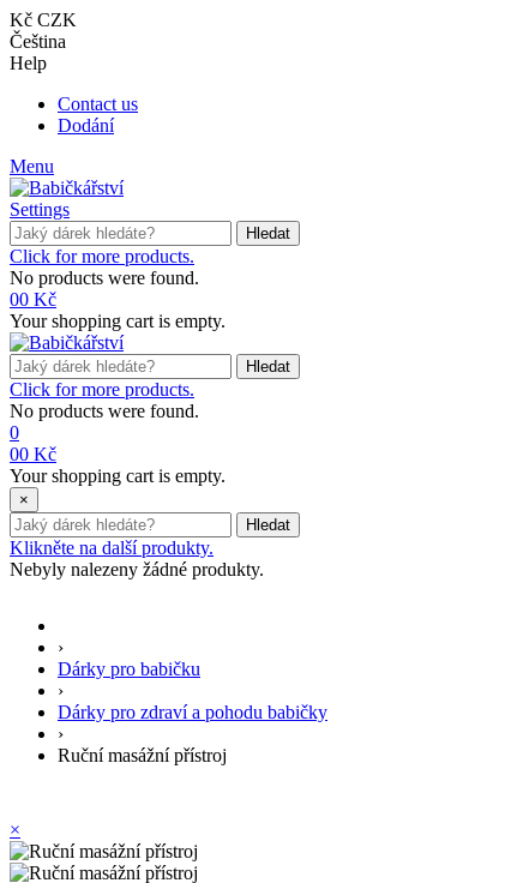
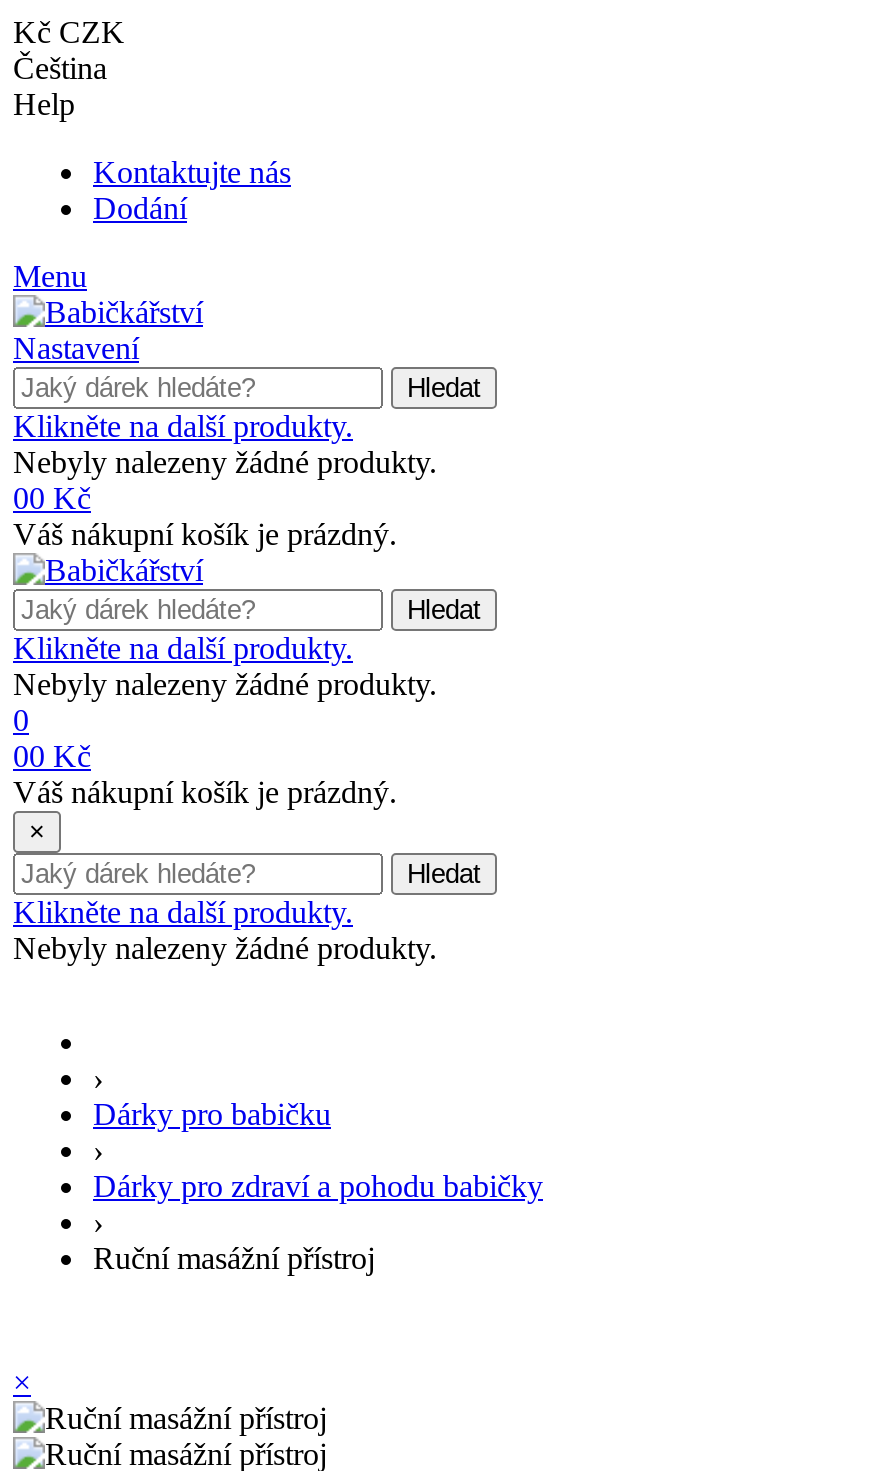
- Contact us
+ Kontaktujte nás

- Settings
+ Nastavení

- Click for more products.
- No products were found.
+ Klikněte na další produkty.
+ Nebyly nalezeny žádné produkty.

- Your shopping cart is empty.
+ Váš nákupní košík je prázdný.

- Click for more products.
- No products were found.
+ Klikněte na další produkty.
+ Nebyly nalezeny žádné produkty.

- Your shopping cart is empty.
+ Váš nákupní košík je prázdný.
